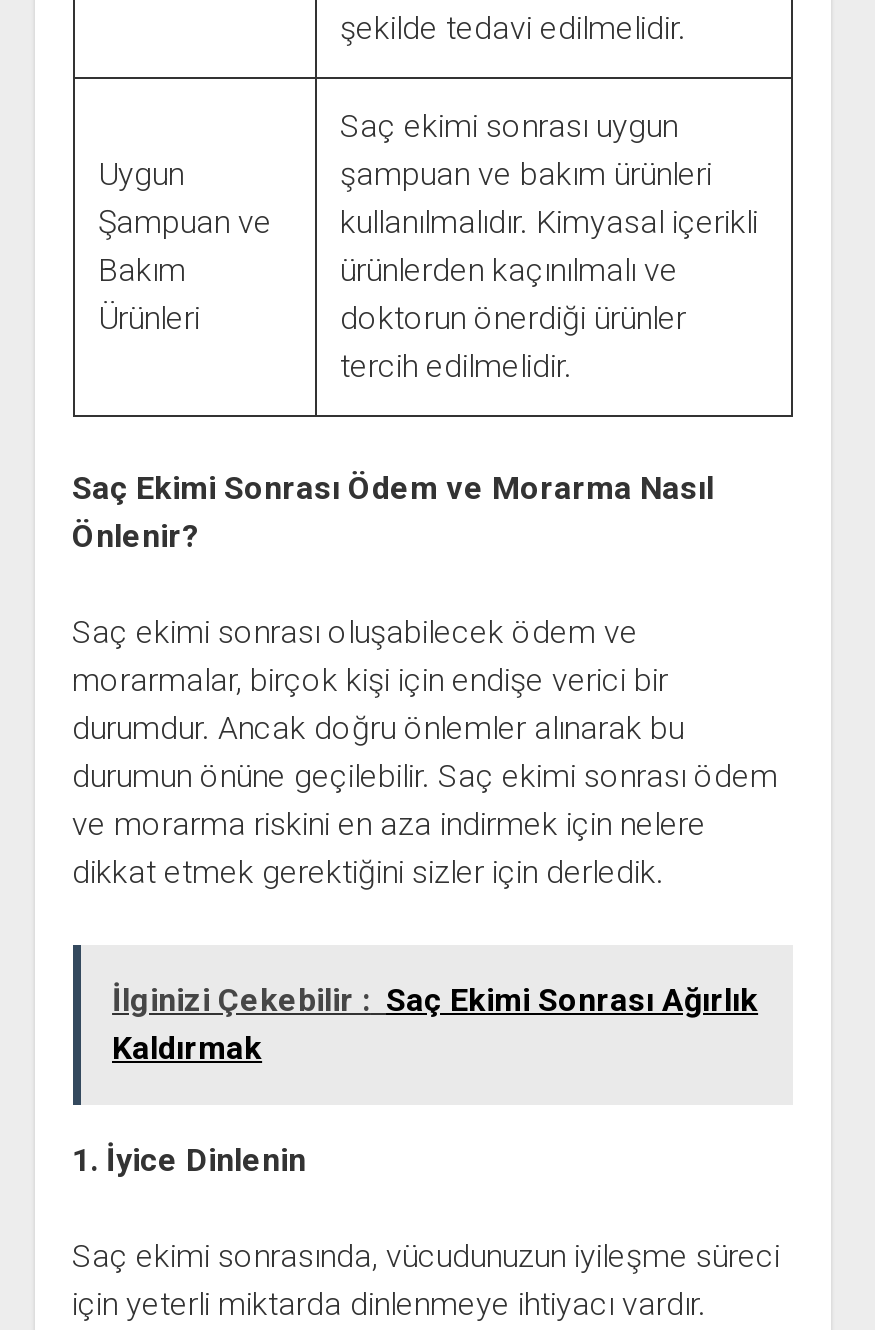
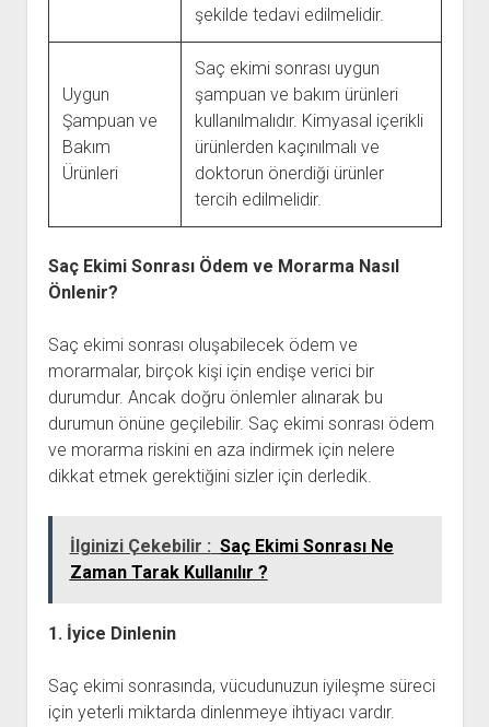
- İlginizi Çekebilir : Saç Ekimi Sonrası Ağırlık
- Kaldırmak
+ İlginizi Çekebilir : Saç Ekimi Sonrası Ne
+ Zaman Tarak Kullanılır ?
